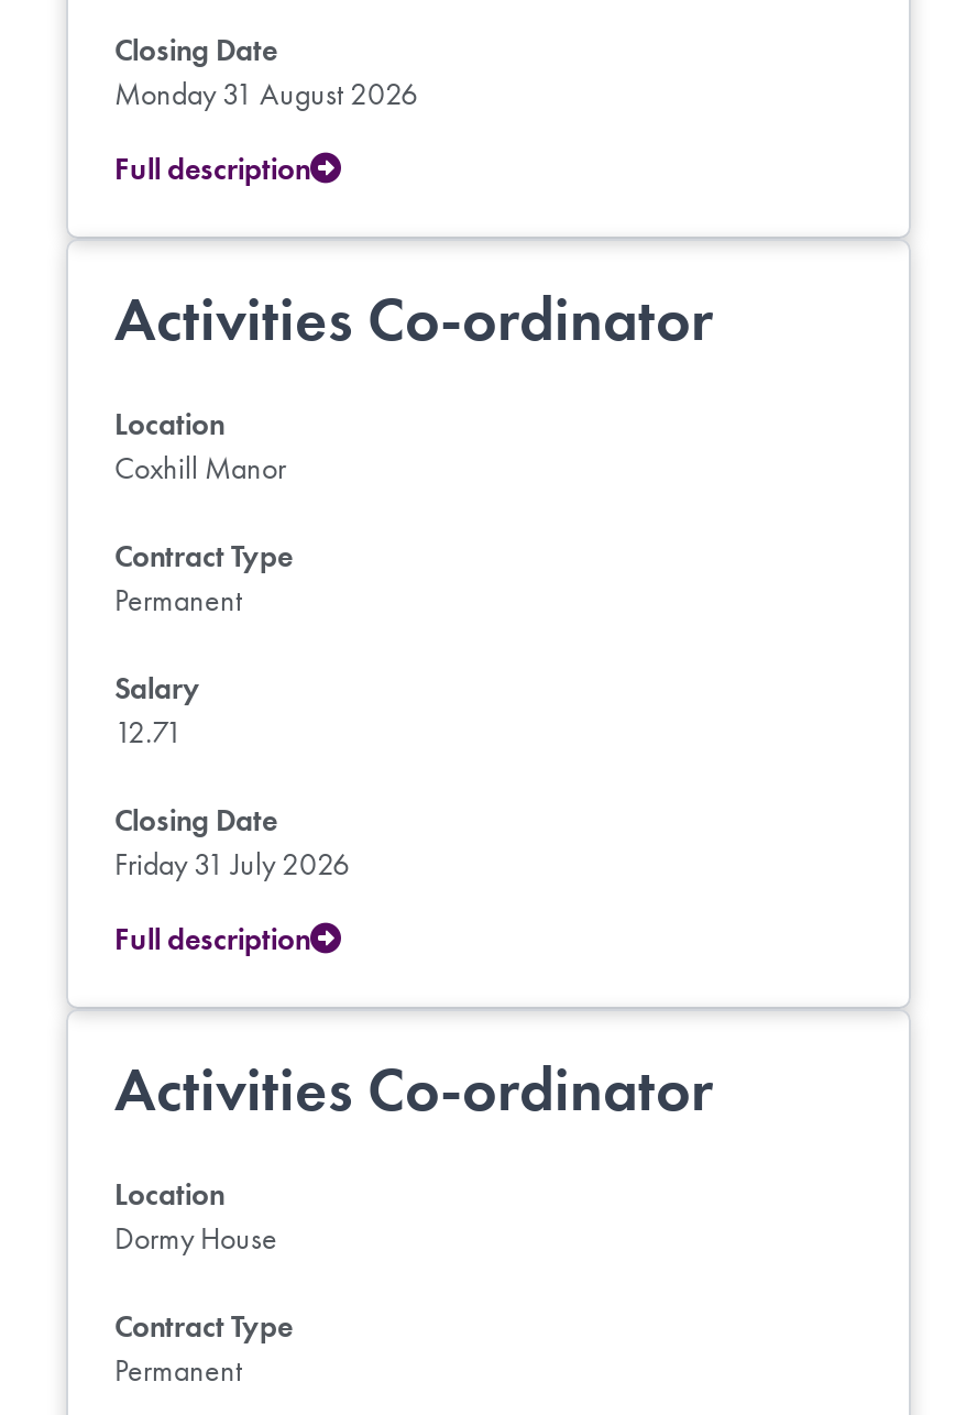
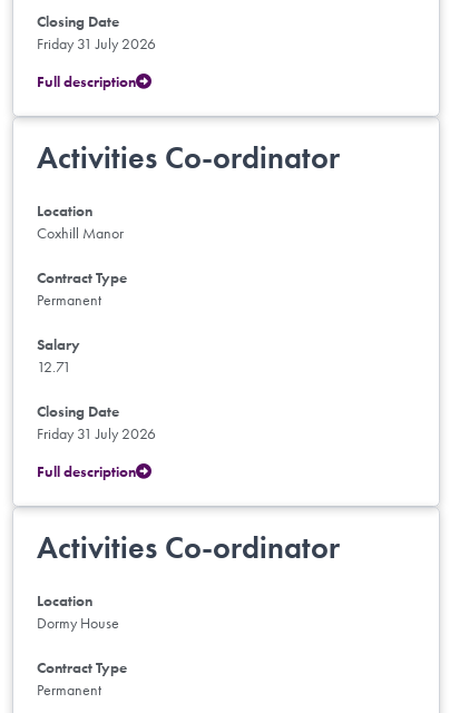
- Monday 31 August 2026
+ Friday 31 July 2026
